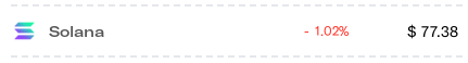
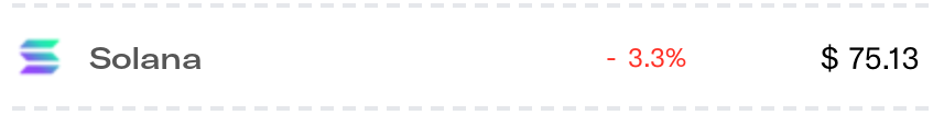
- 1.02%
+ 3.3%

- $ 77.38
+ $ 75.13
